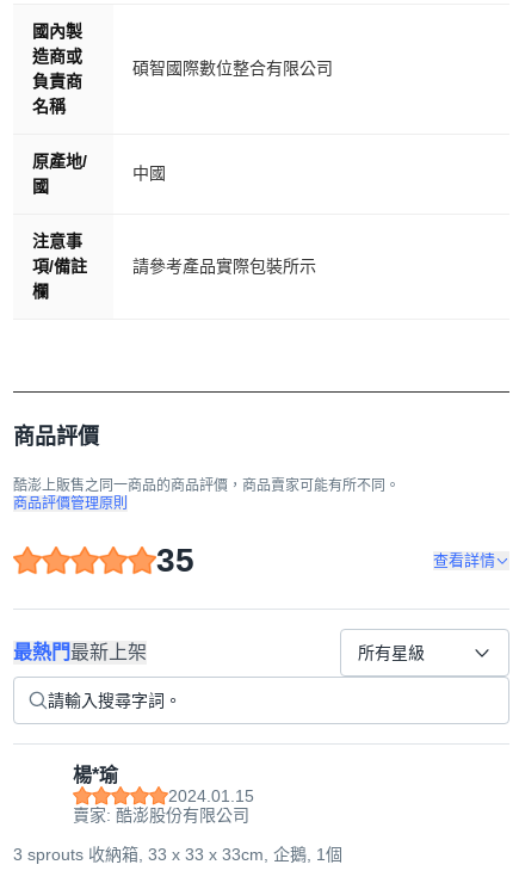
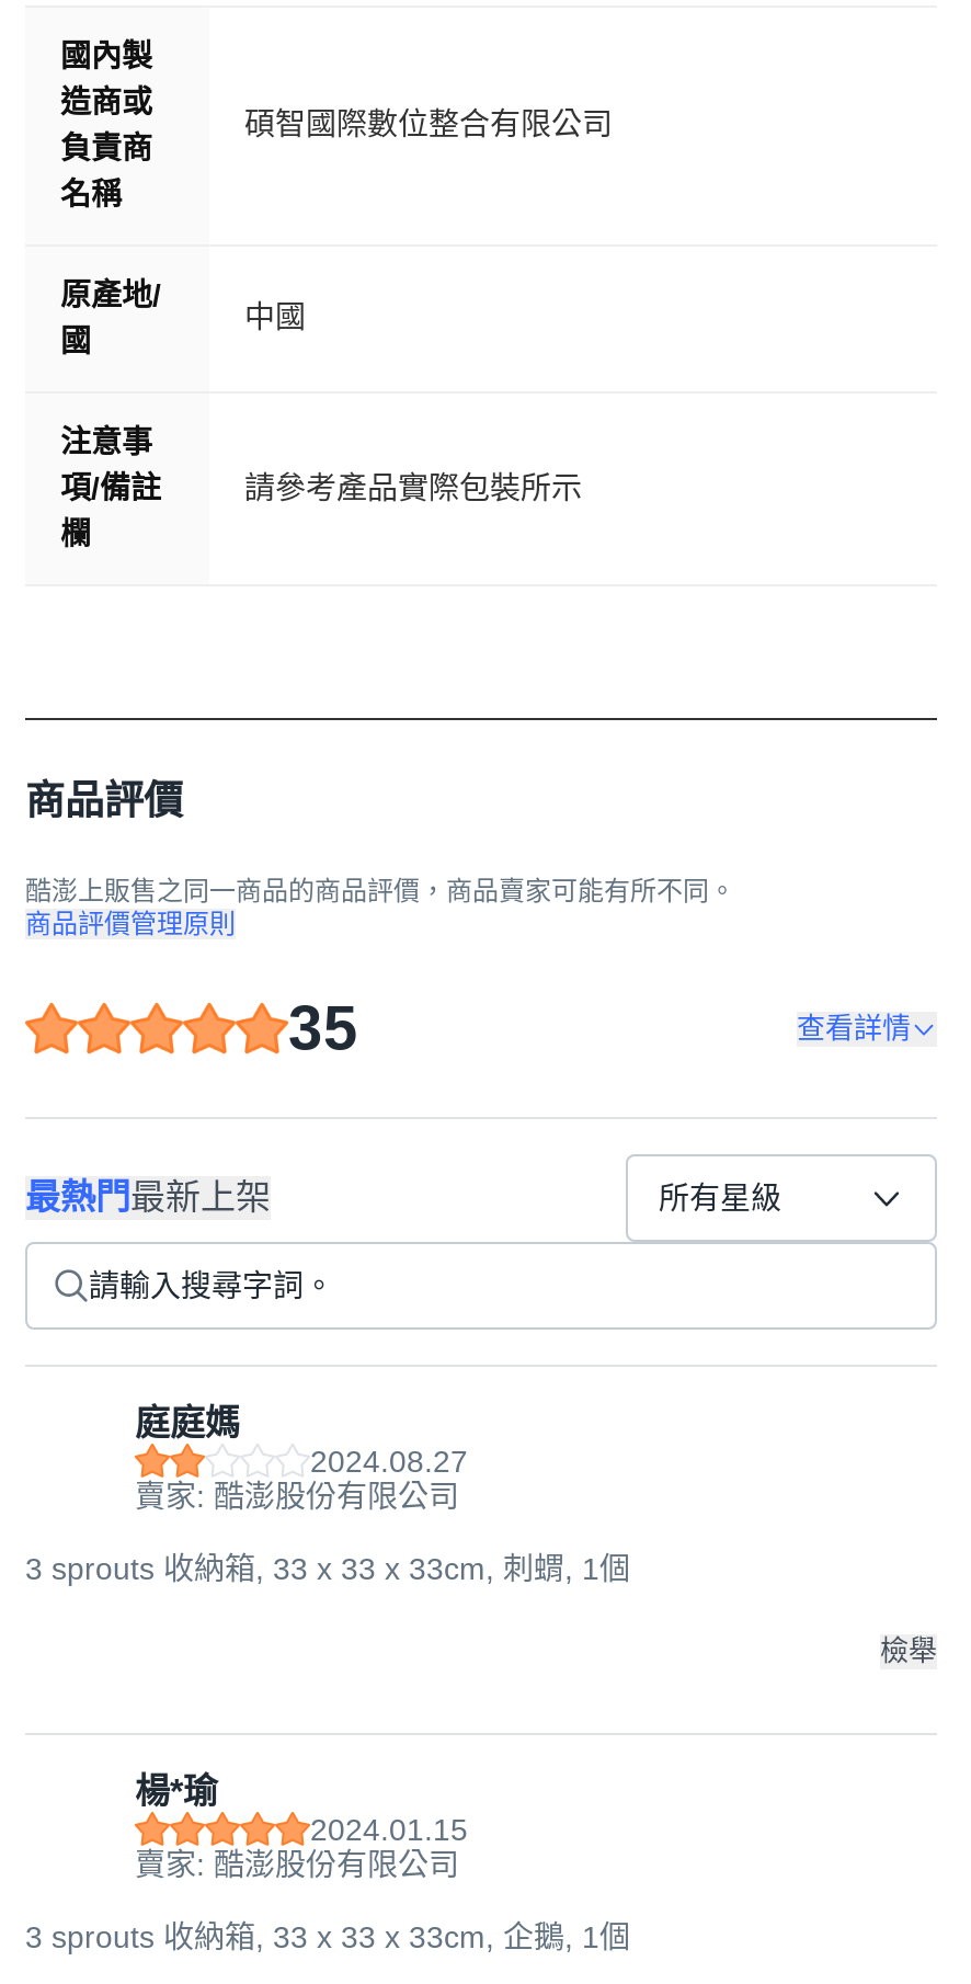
+ 庭庭媽
+ 2024.08.27
+ 賣家: 酷澎股份有限公司
+ 3 sprouts 收納箱, 33 x 33 x 33cm, 刺蝟, 1個
+ 檢舉
